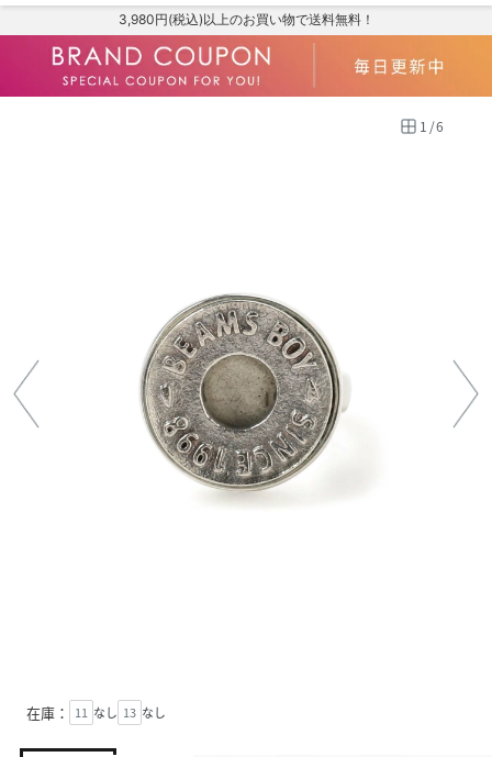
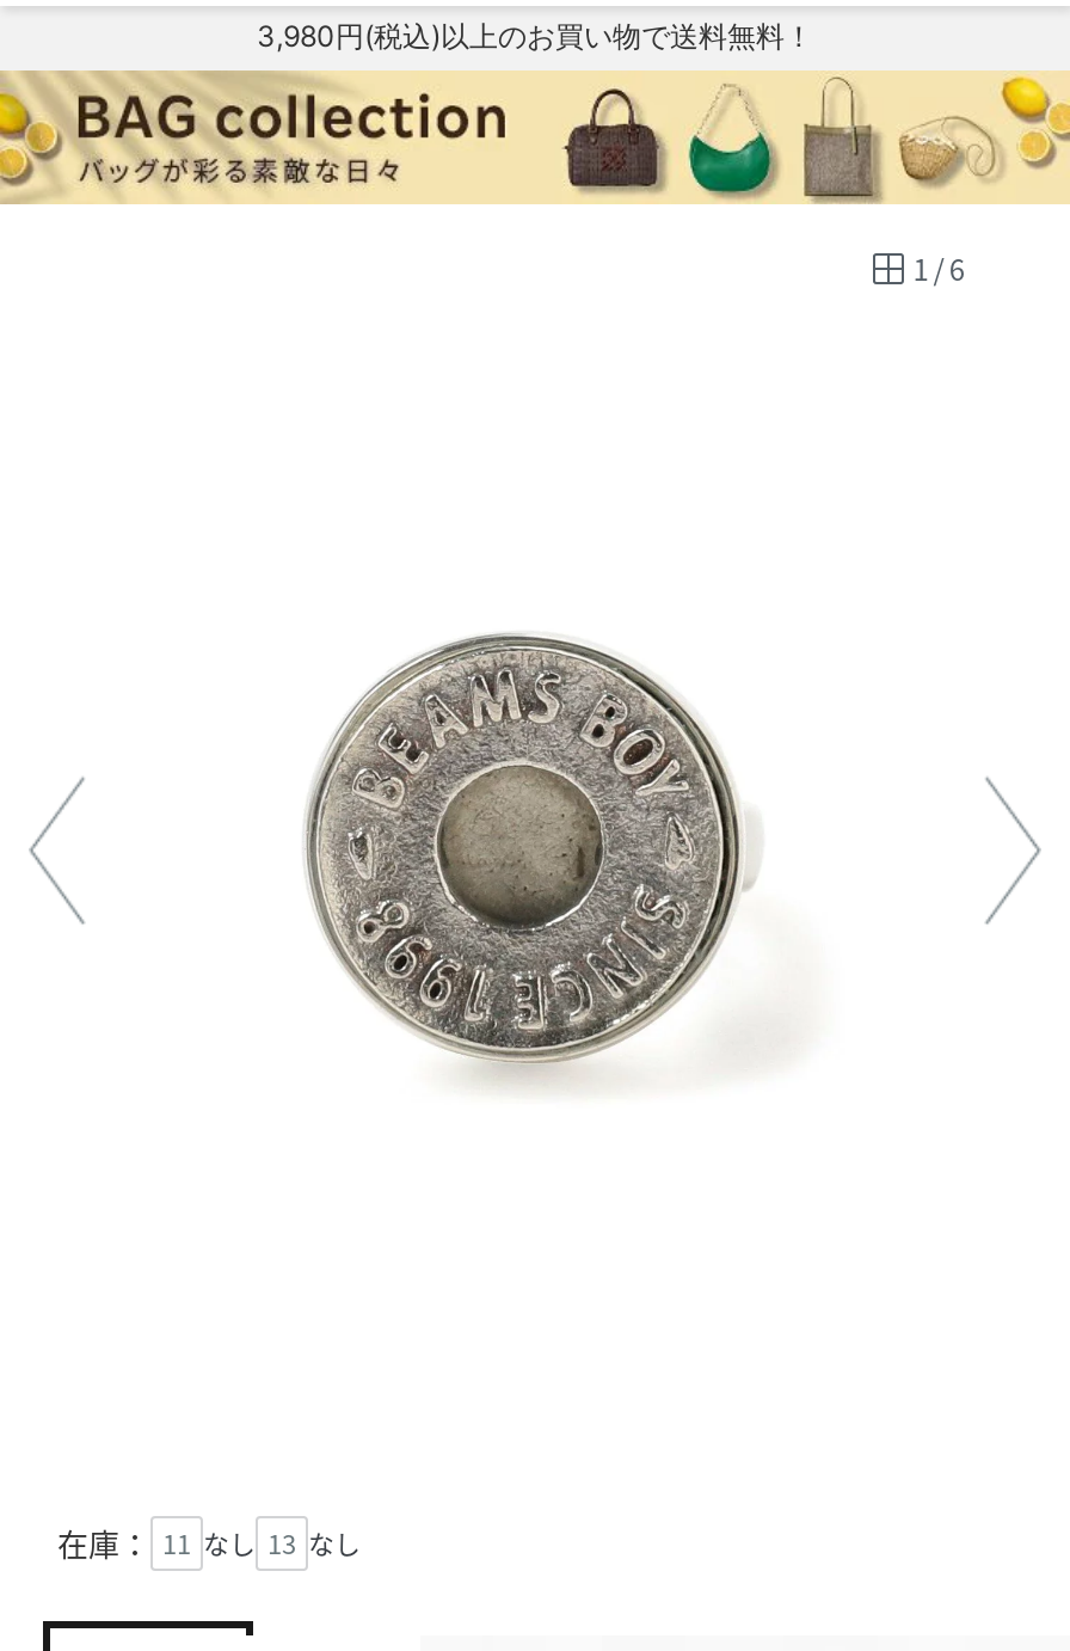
- [image]
+ [image]
